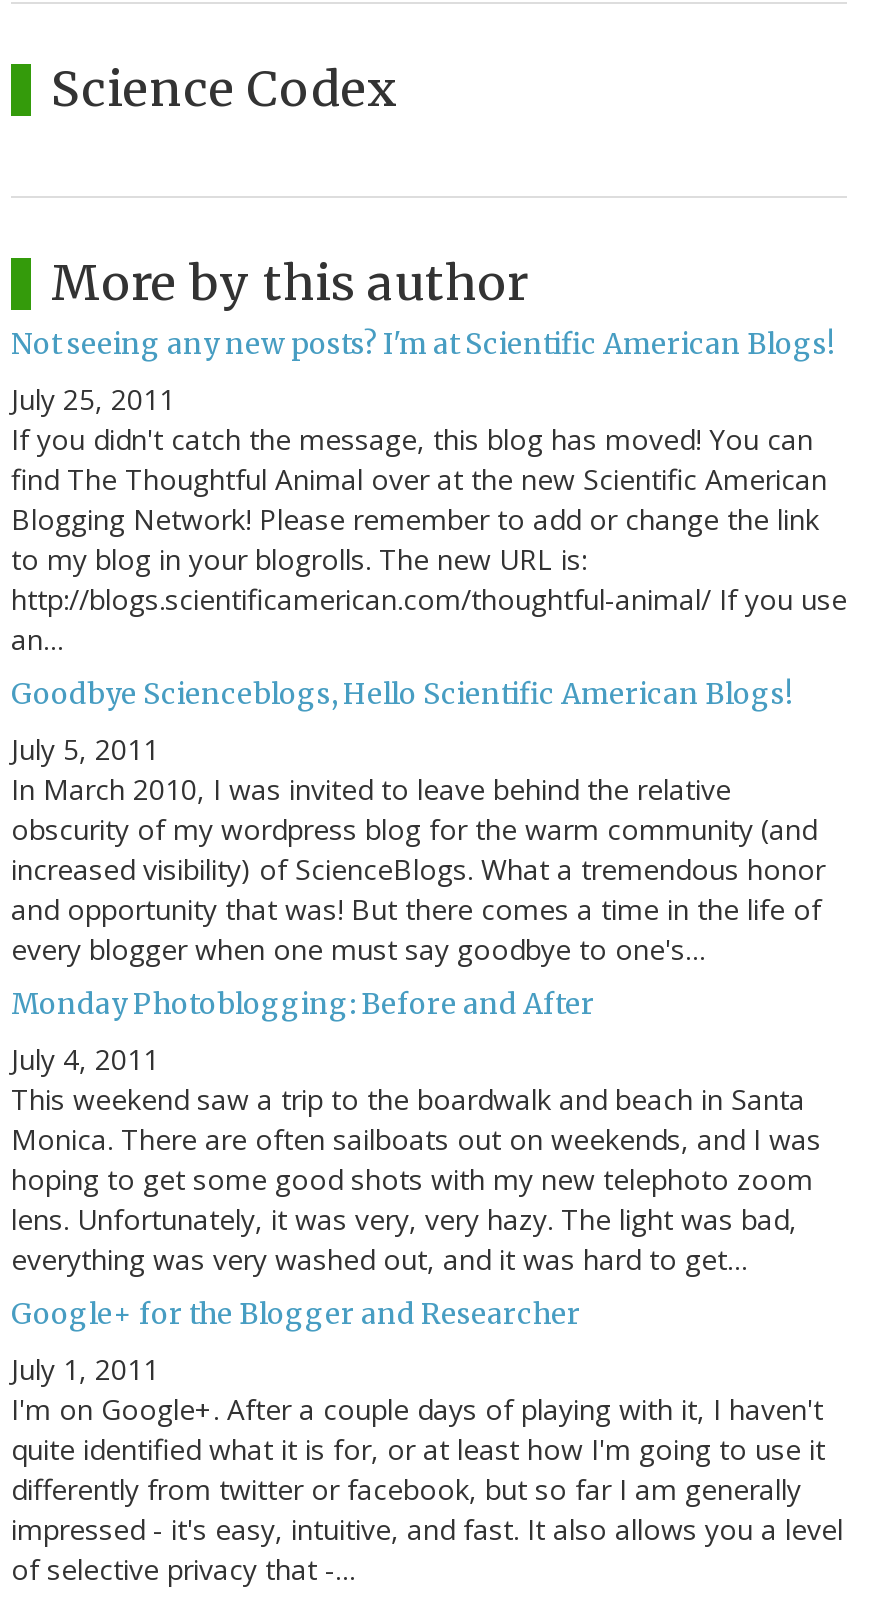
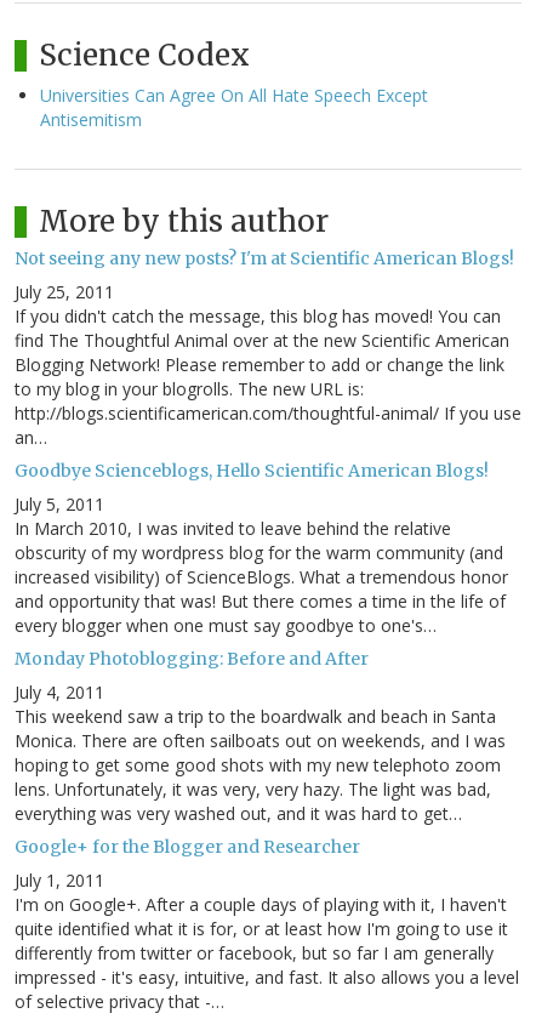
+ Universities Can Agree On All Hate Speech Except
+ Antisemitism
